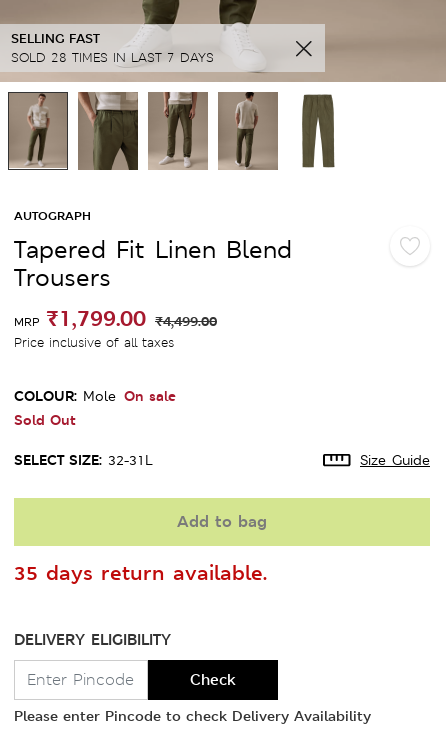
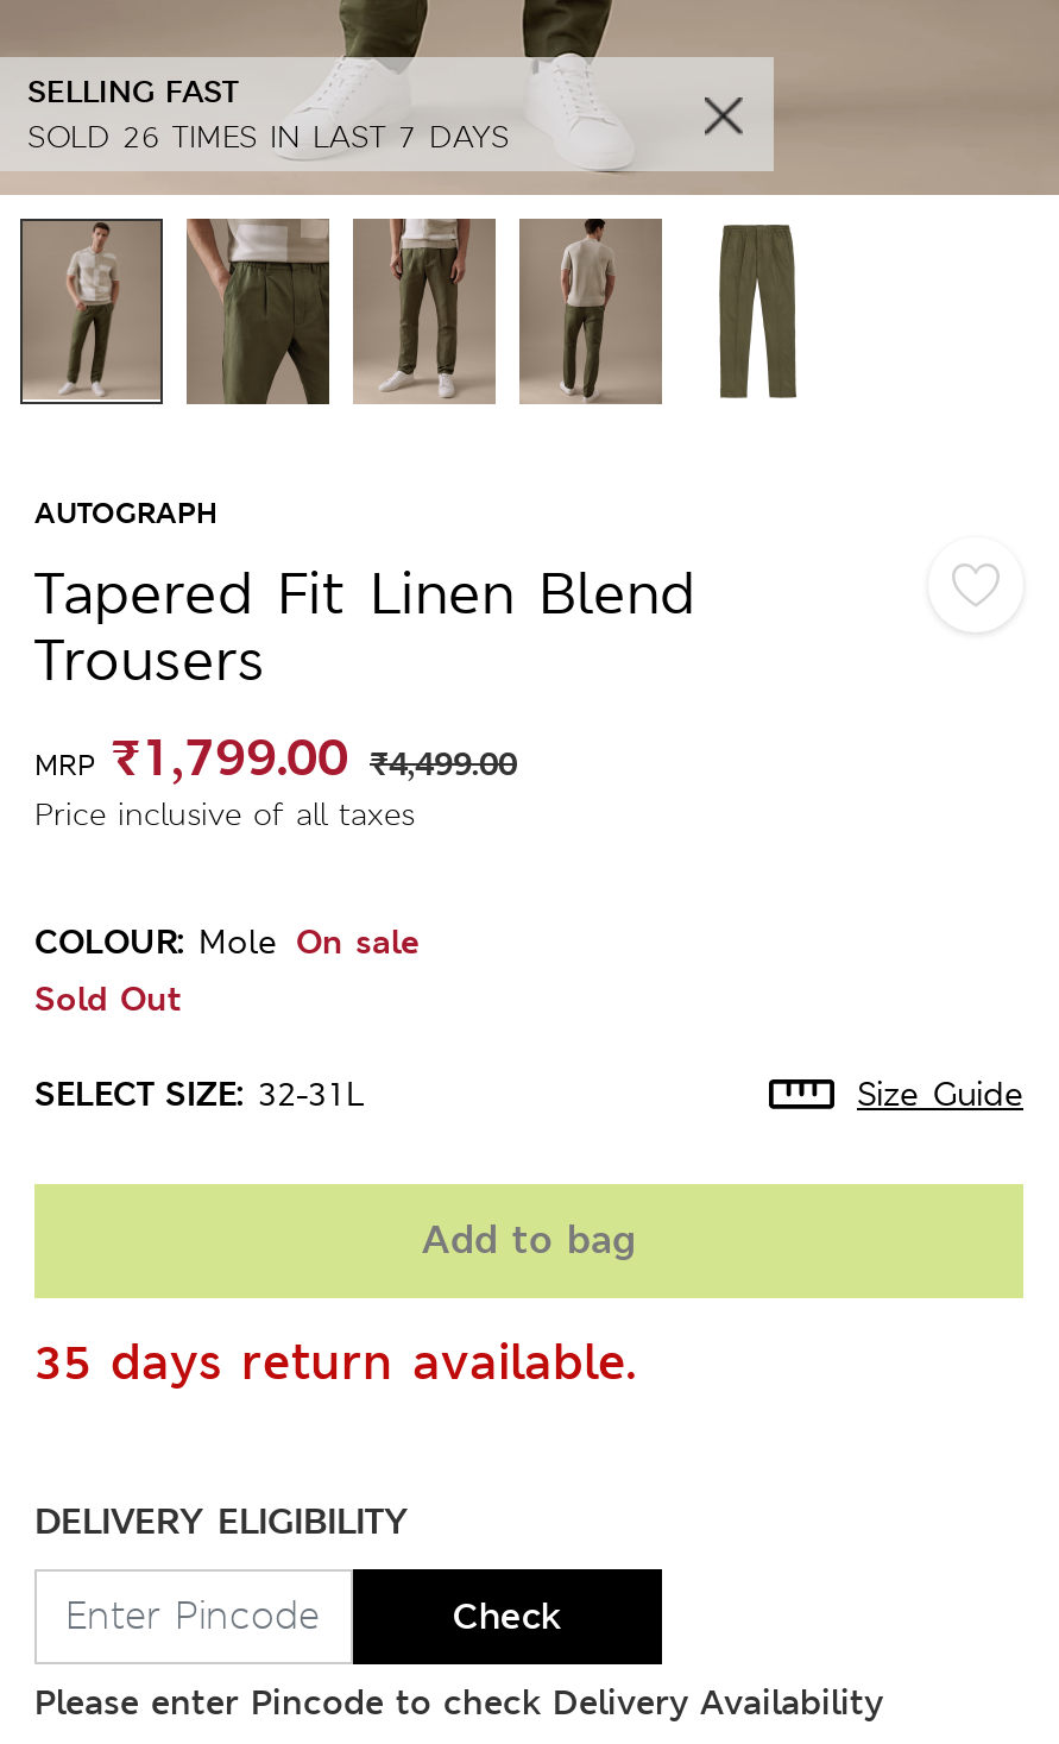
- SOLD 28 TIMES IN LAST 7 DAYS
+ SOLD 26 TIMES IN LAST 7 DAYS
